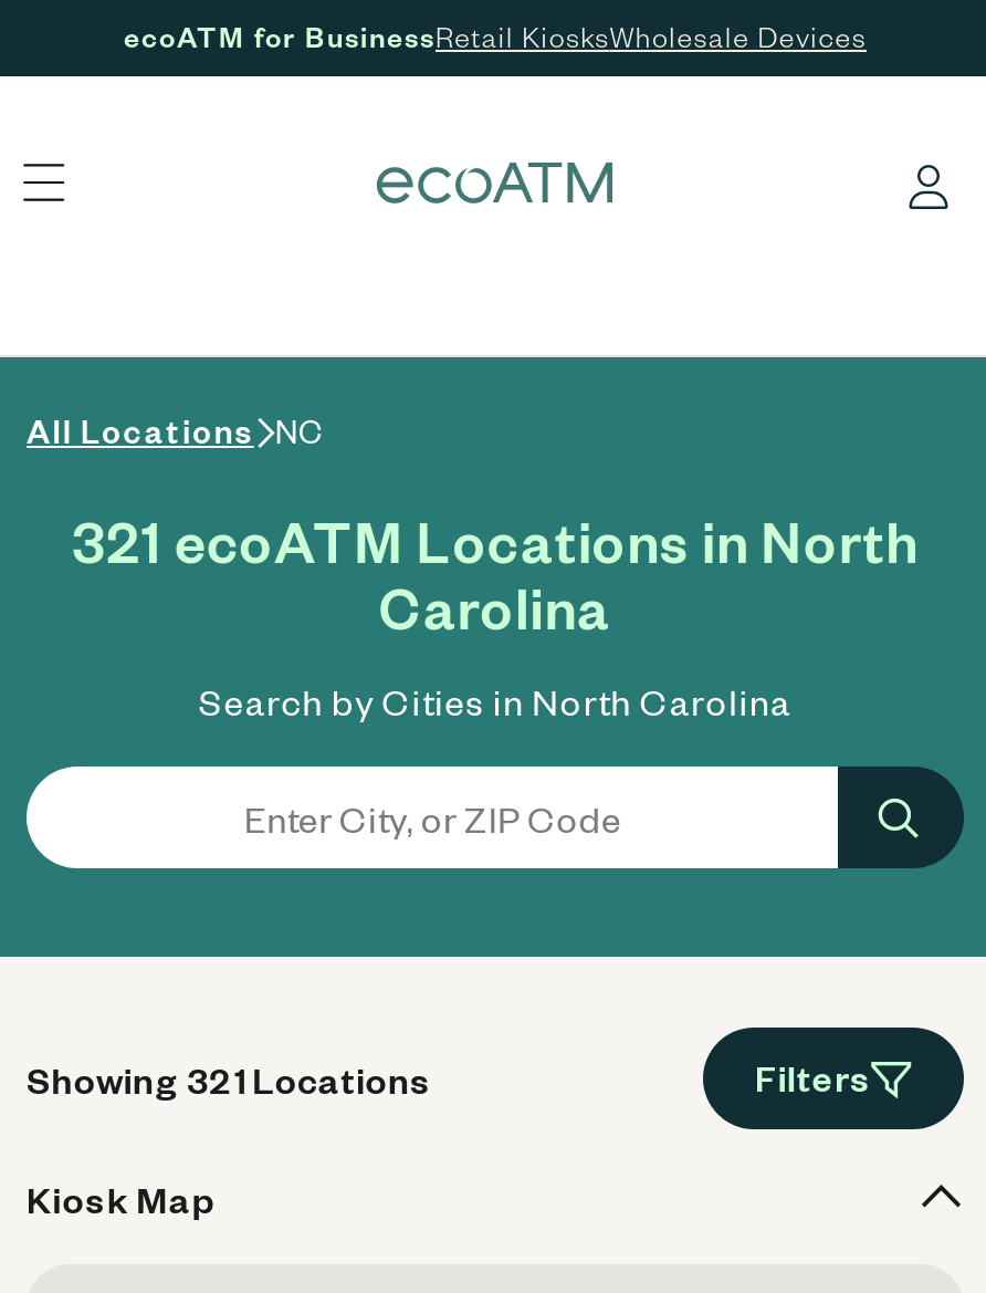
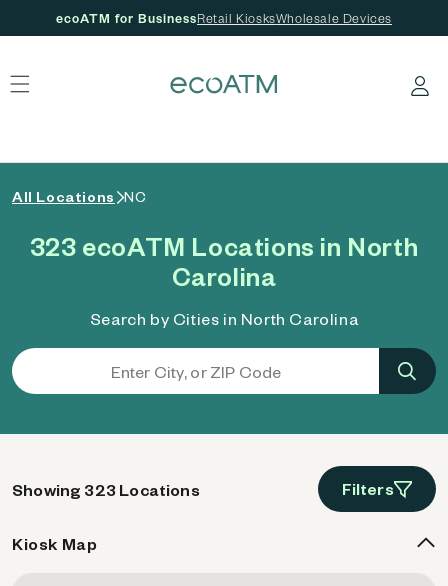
- 321 ecoATM Locations in North
+ 323 ecoATM Locations in North

- Showing 321 Locations
+ Showing 323 Locations
